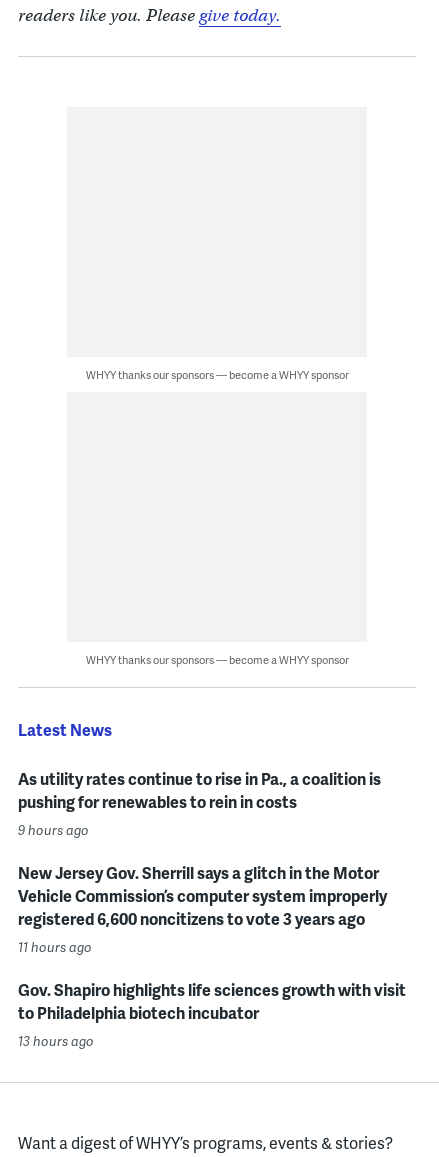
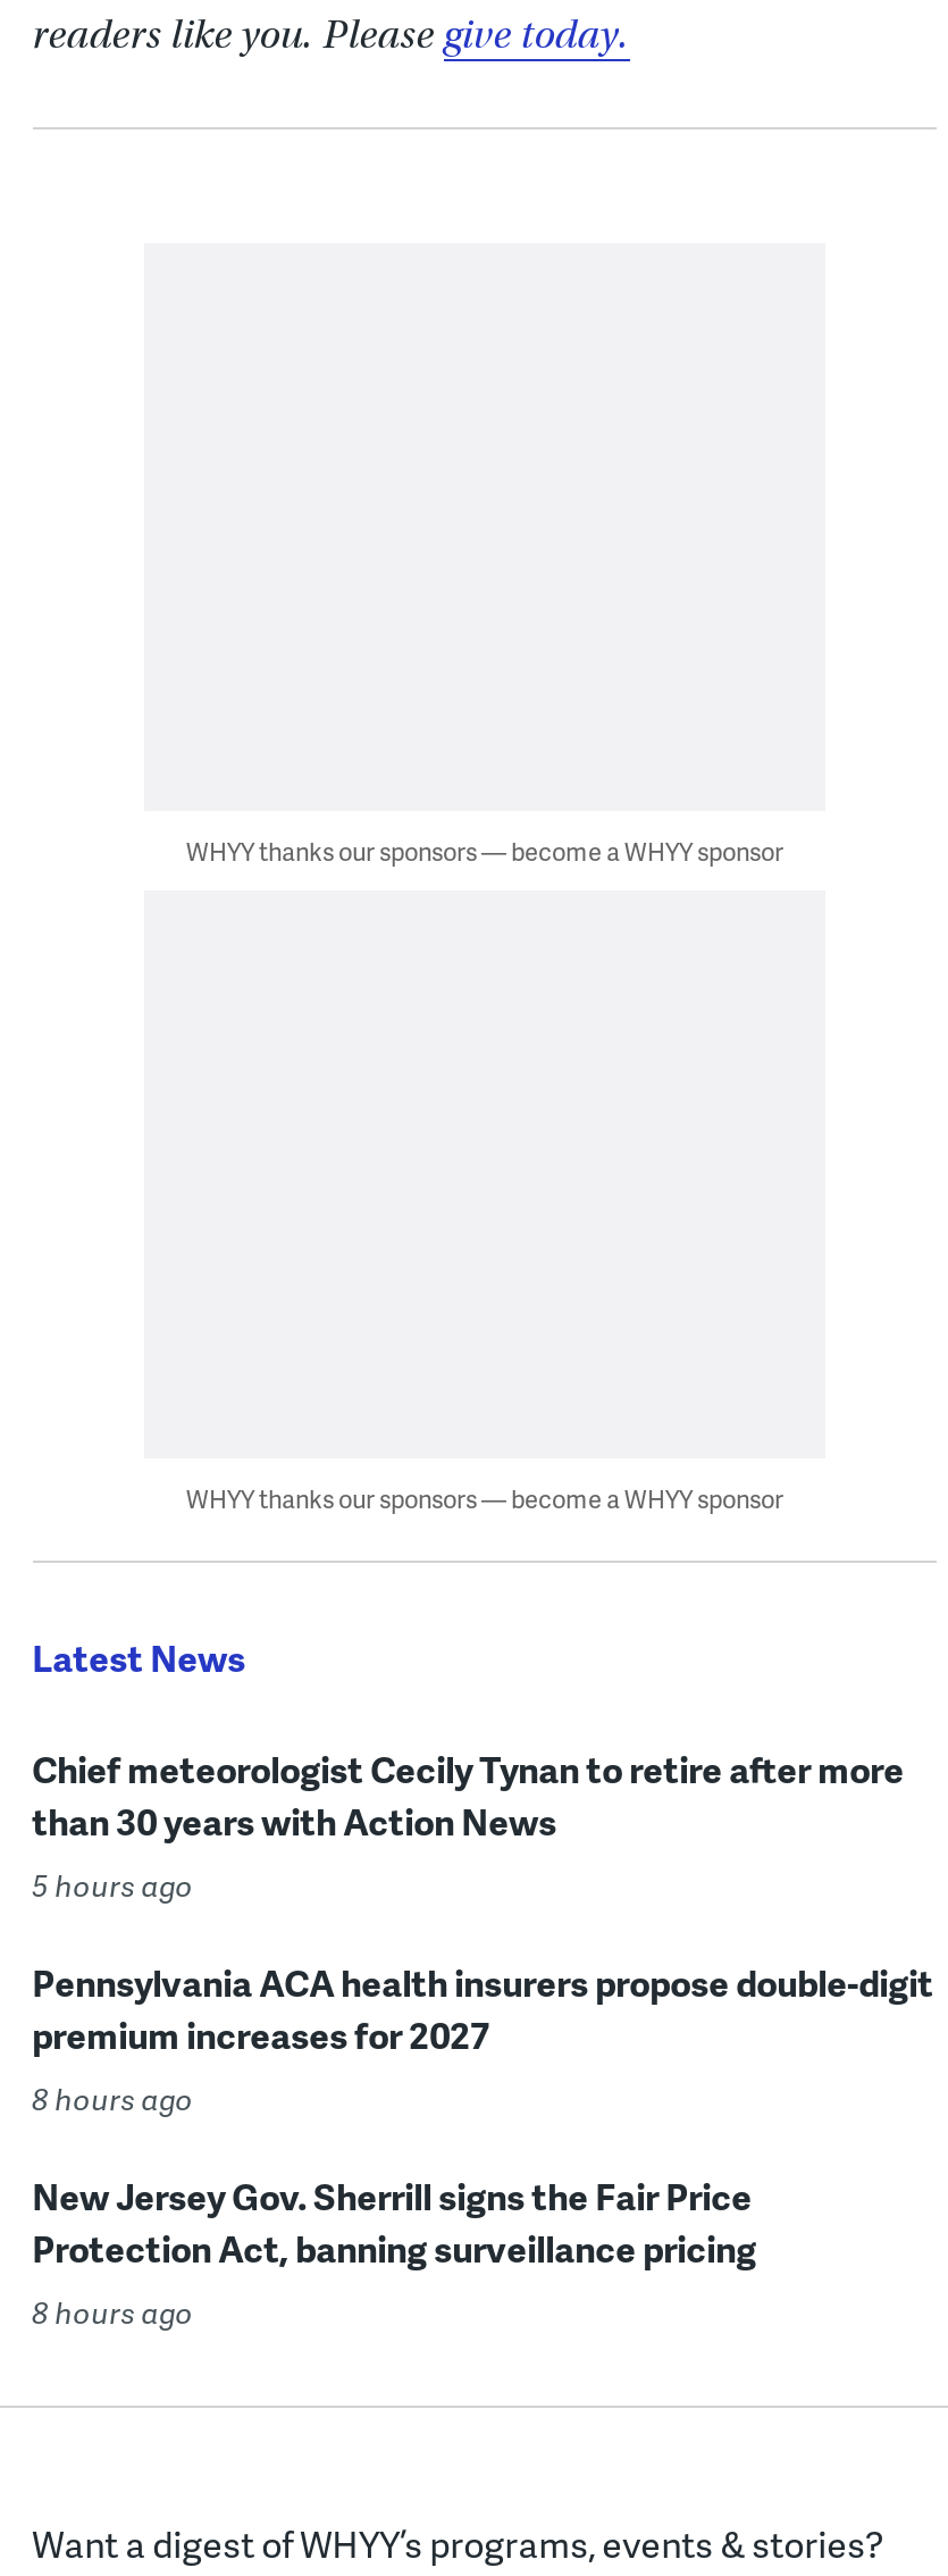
- As utility rates continue to rise in Pa., a coalition is
- pushing for renewables to rein in costs
- 9 hours ago
+ Chief meteorologist Cecily Tynan to retire after more
+ than 30 years with Action News
+ 5 hours ago

- New Jersey Gov. Sherrill says a glitch in the Motor
- Vehicle Commission’s computer system improperly
- registered 6,600 noncitizens to vote 3 years ago
- 11 hours ago
+ Pennsylvania ACA health insurers propose double-digit
+ premium increases for 2027
+ 8 hours ago

- Gov. Shapiro highlights life sciences growth with visit
- to Philadelphia biotech incubator
- 13 hours ago
+ New Jersey Gov. Sherrill signs the Fair Price
+ Protection Act, banning surveillance pricing
+ 8 hours ago
